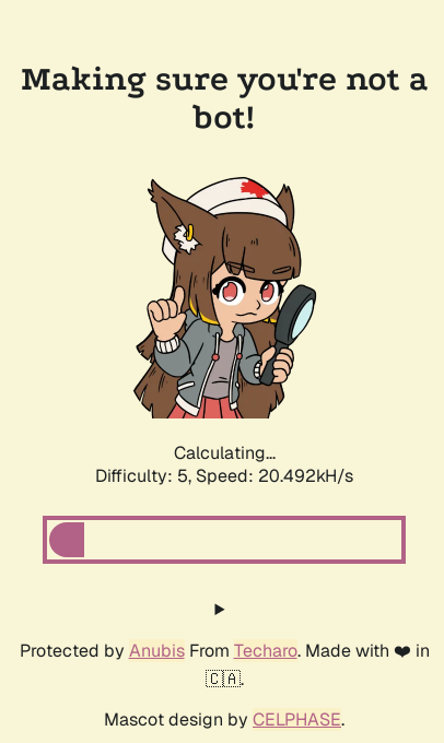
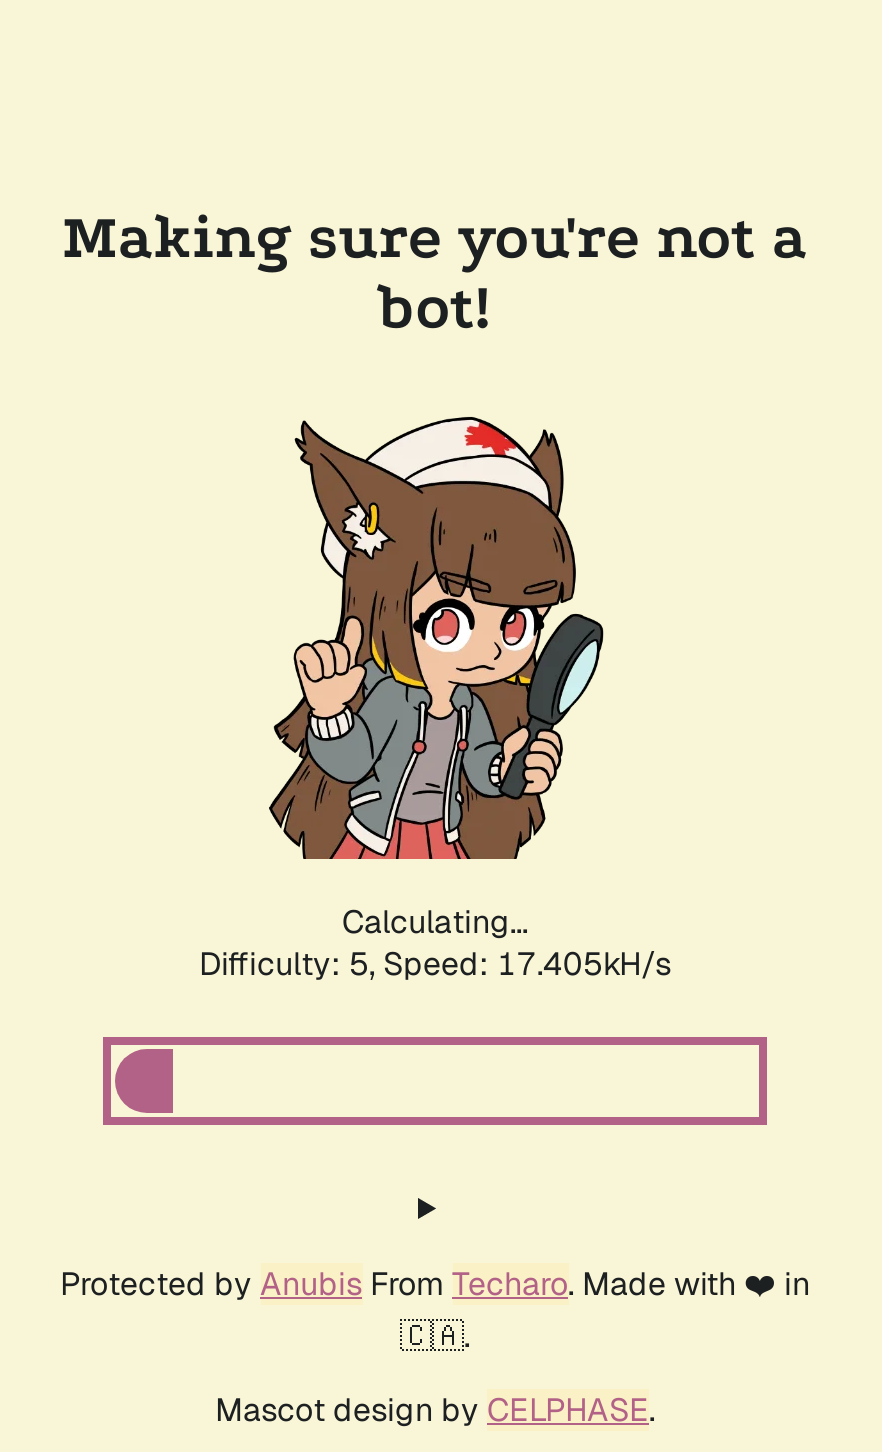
- Difficulty: 5, Speed: 20.492kH/s
+ Difficulty: 5, Speed: 17.405kH/s
